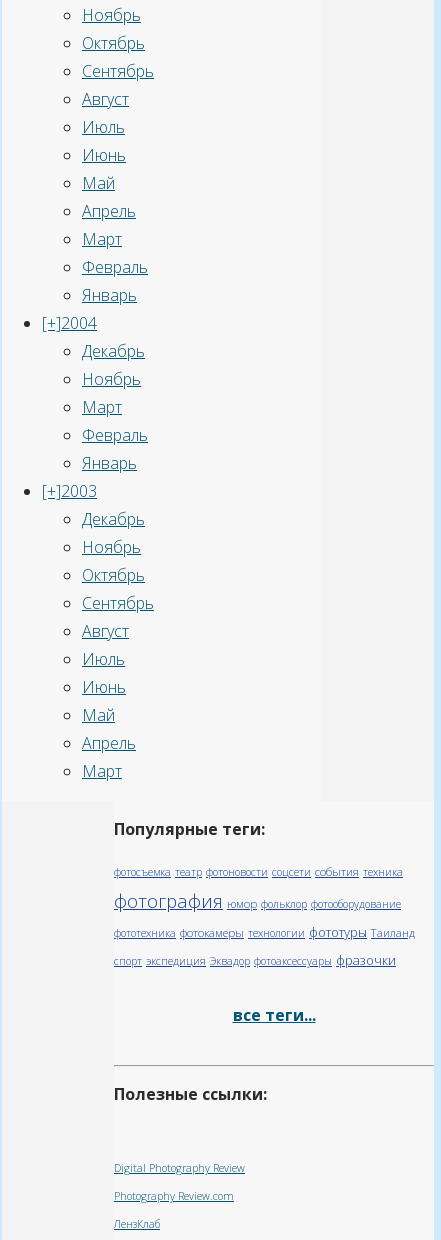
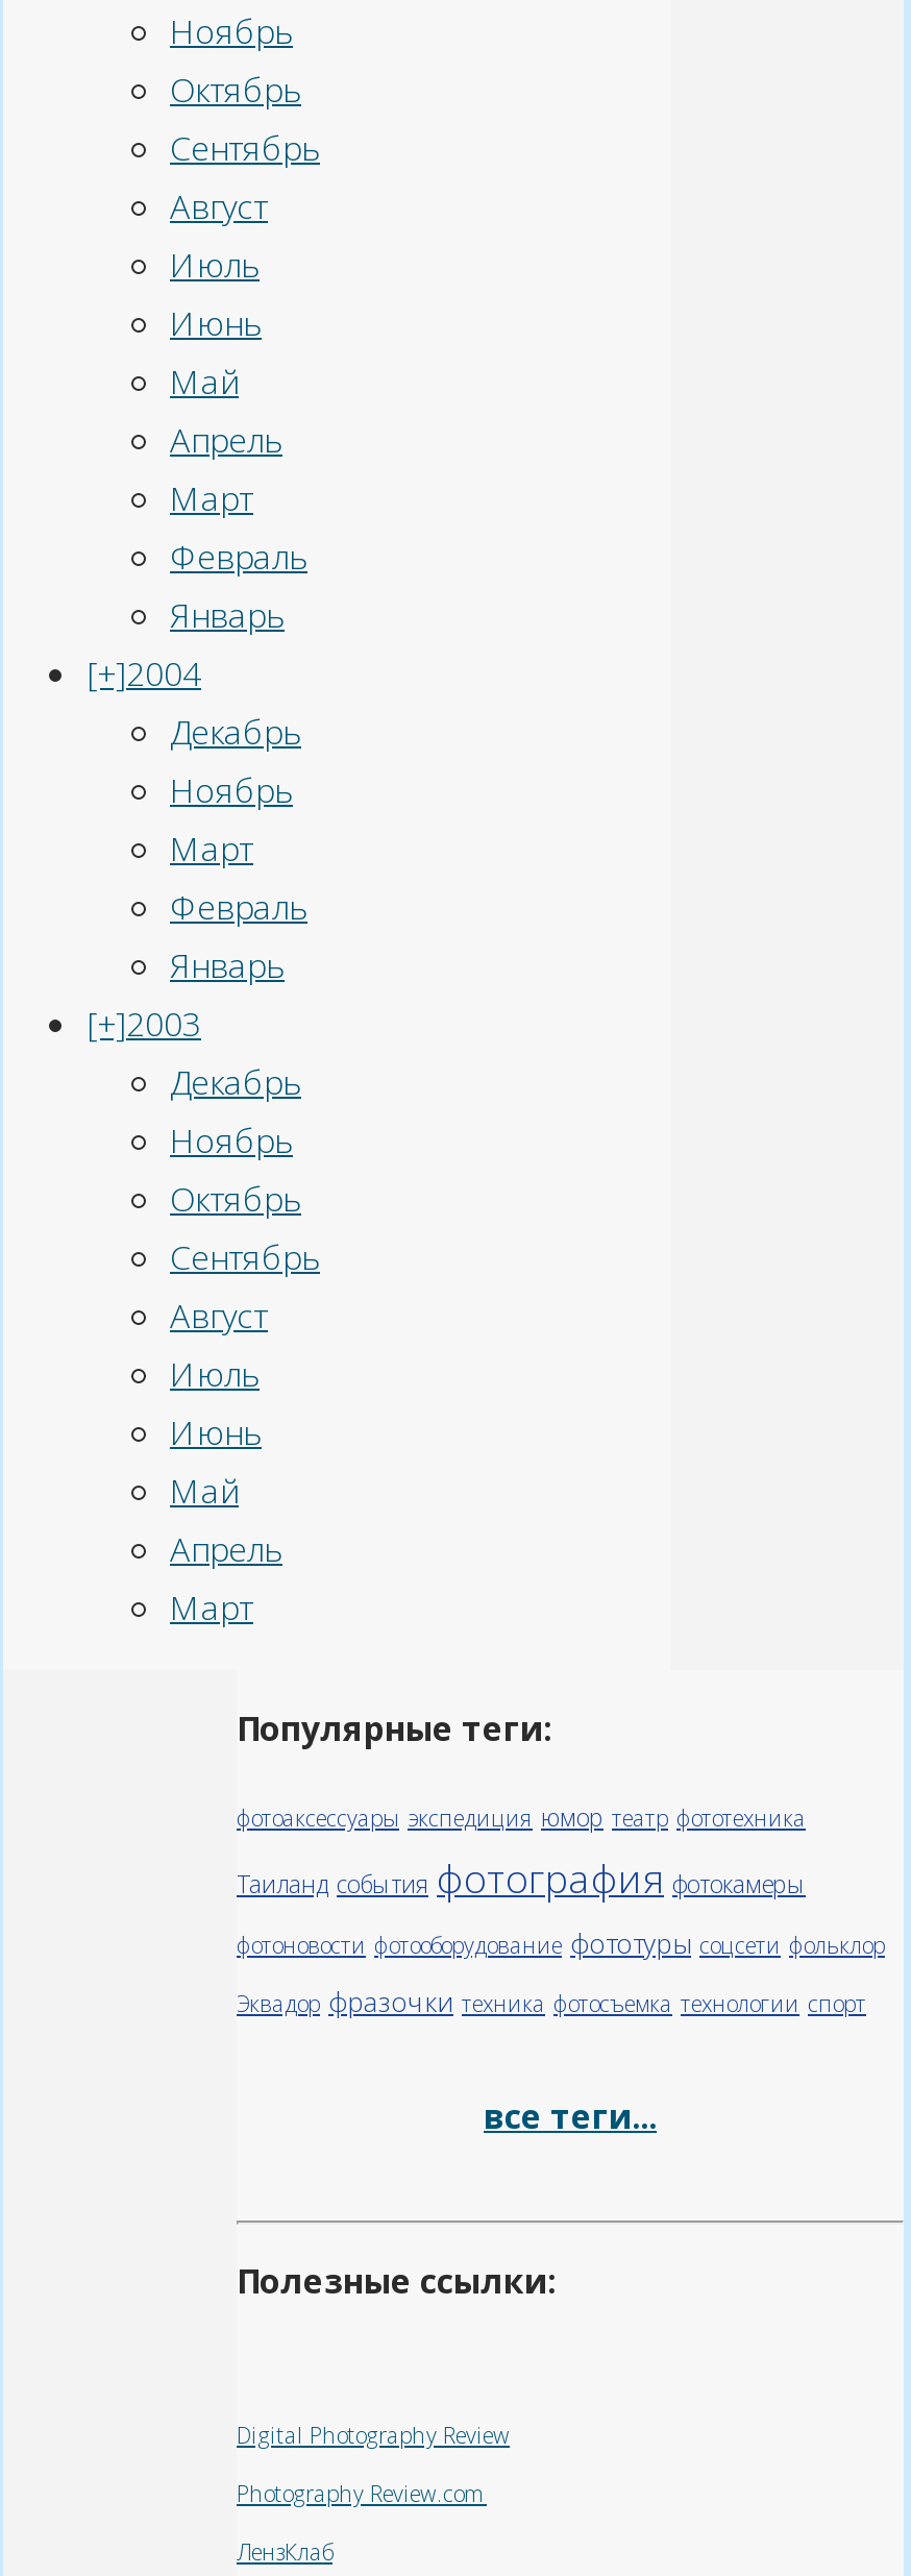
- фотосъемка театр фотоновости соцсети события техника
- фотография юмор фольклор фотооборудование
- фототехника фотокамеры технологии фототуры Таиланд
+ фотоаксессуары экспедиция юмор театр фототехника
+ Таиланд события фотография фотокамеры
+ фотоновости фотооборудование фототуры соцсети фольклор

- спорт экспедиция Эквадор фотоаксессуары фразочки
+ Эквадор фразочки техника фотосъемка технологии спорт
